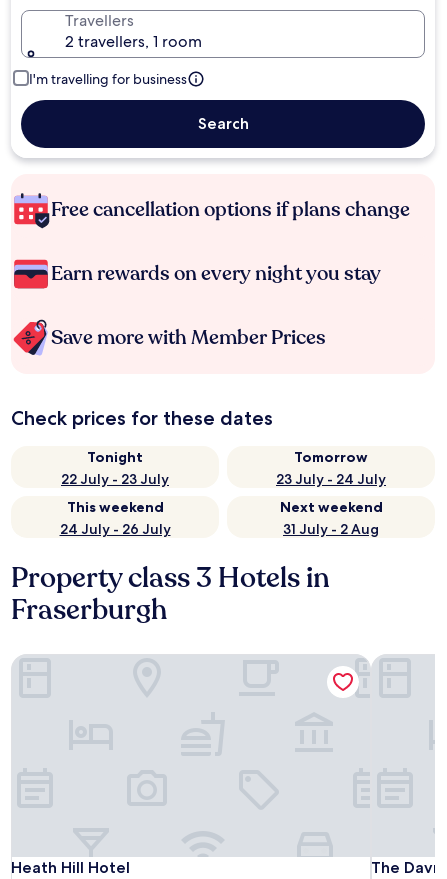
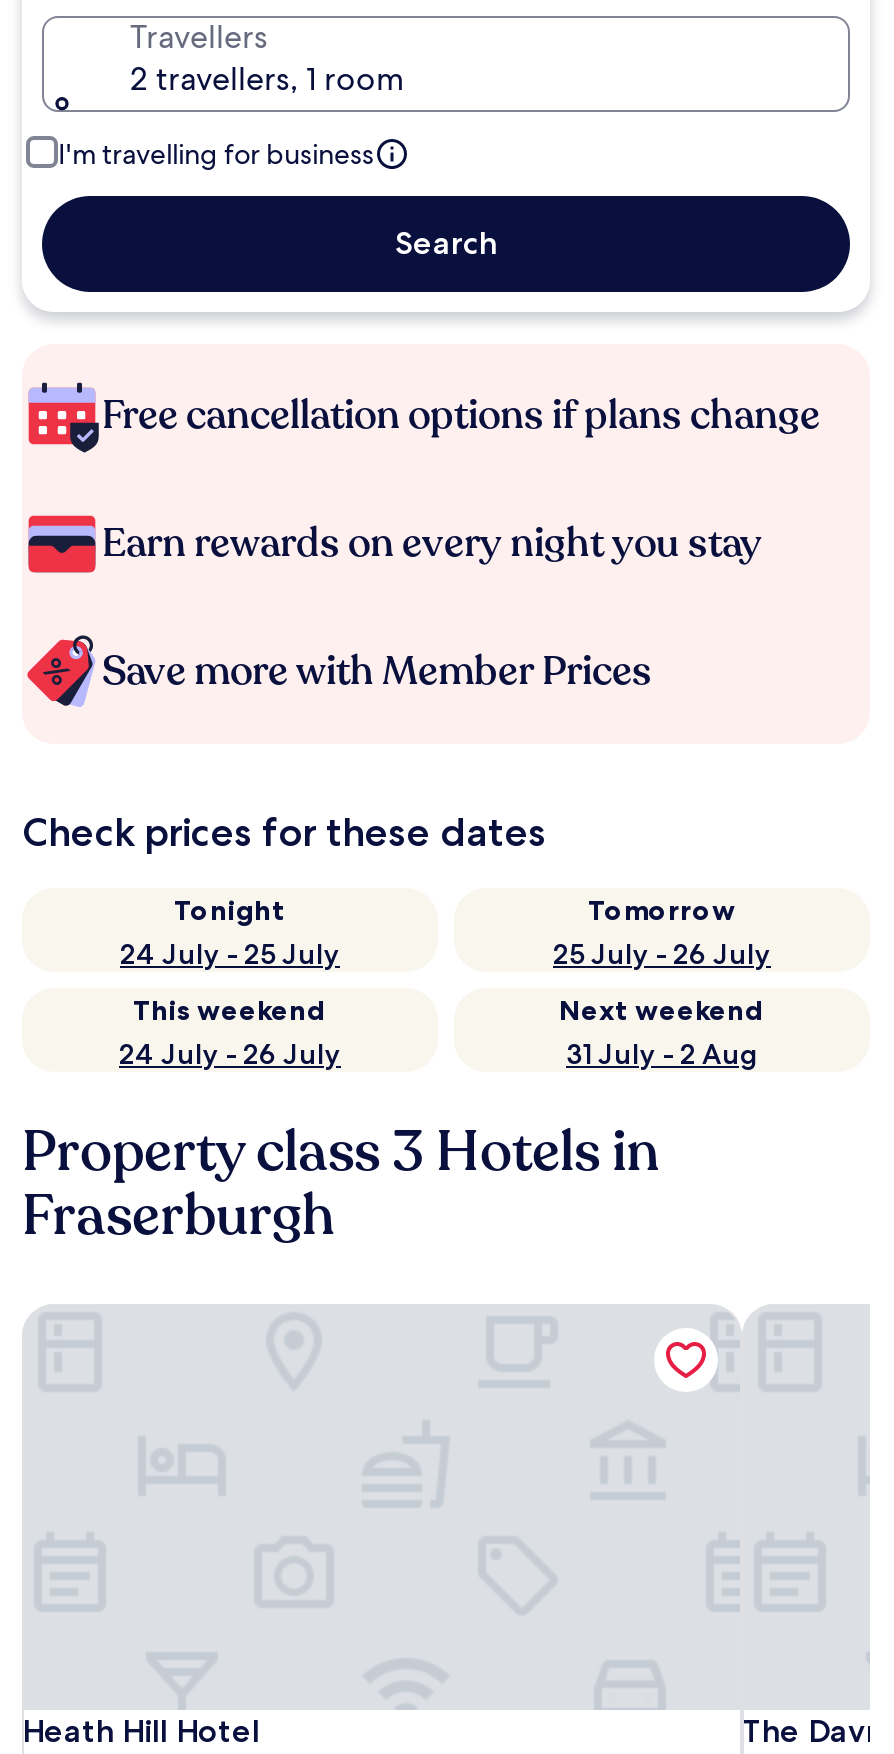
- 22 July - 23 July
+ 24 July - 25 July

- 23 July - 24 July
+ 25 July - 26 July
